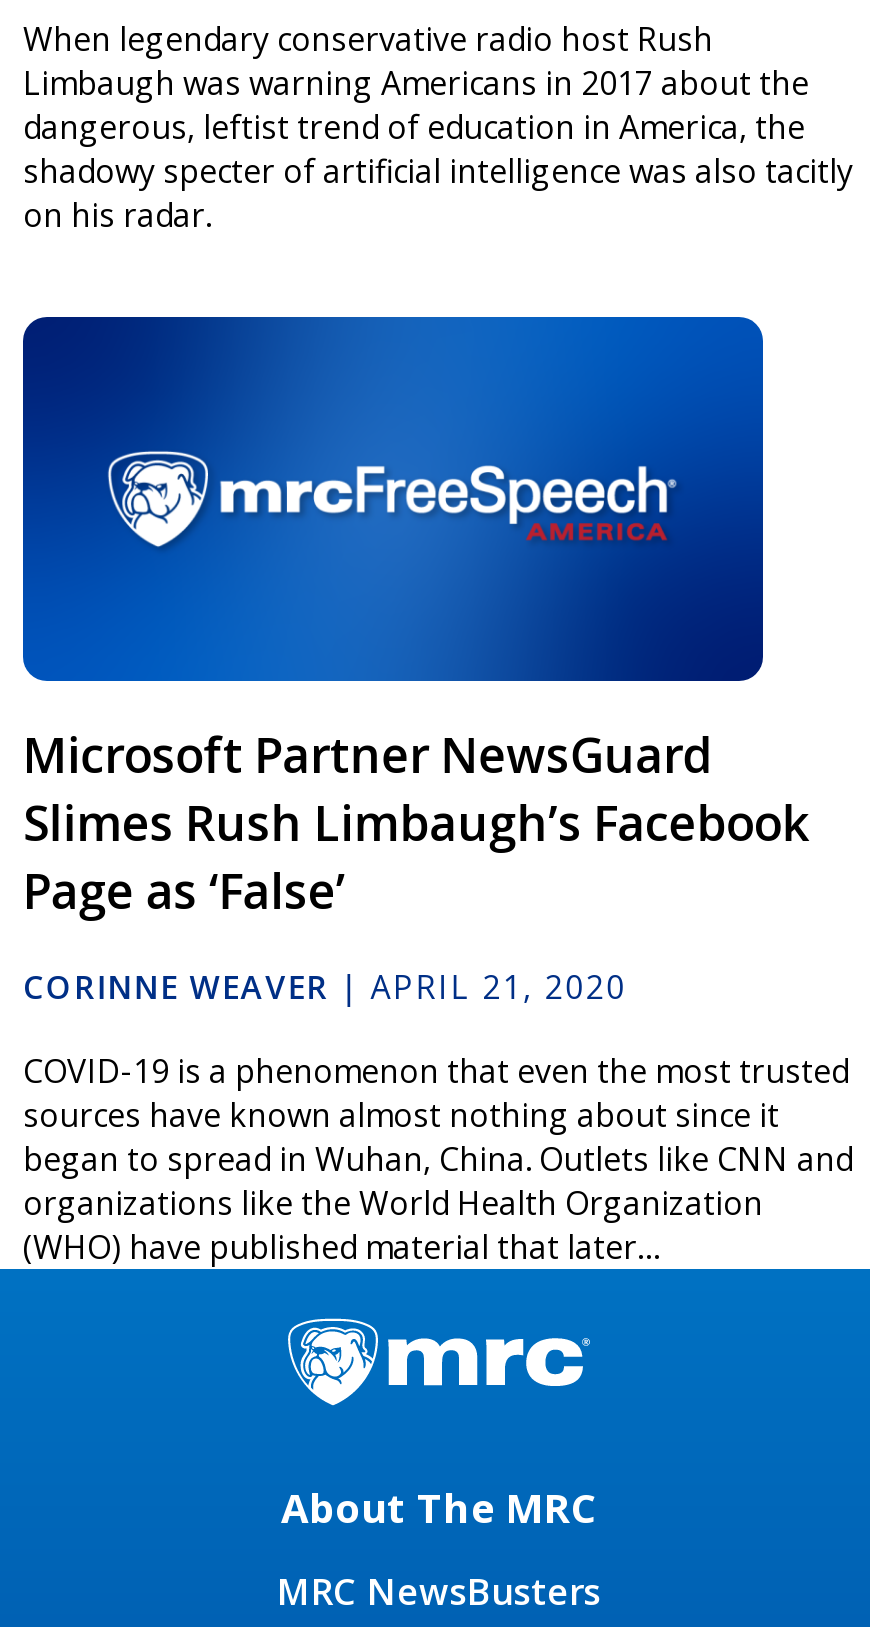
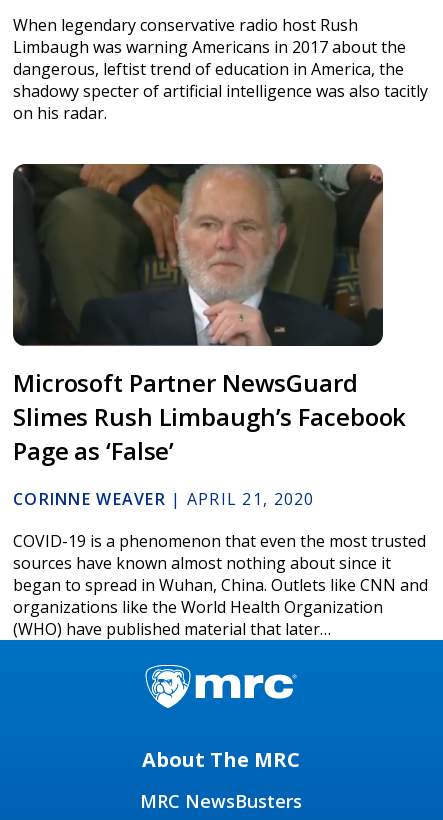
- [image]
+ [image]
